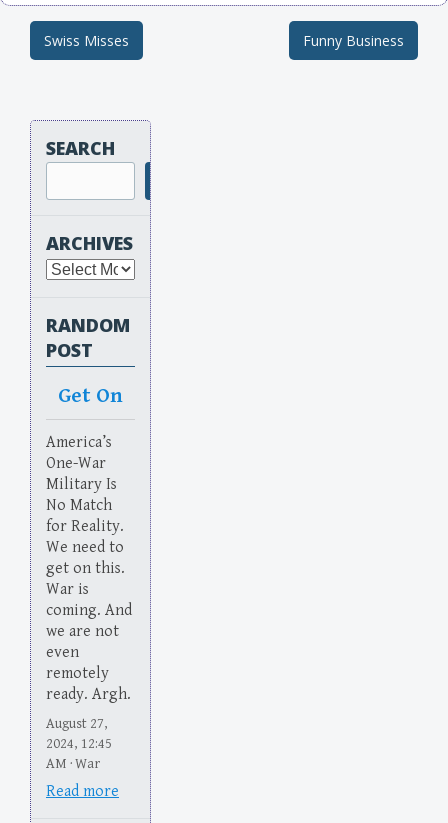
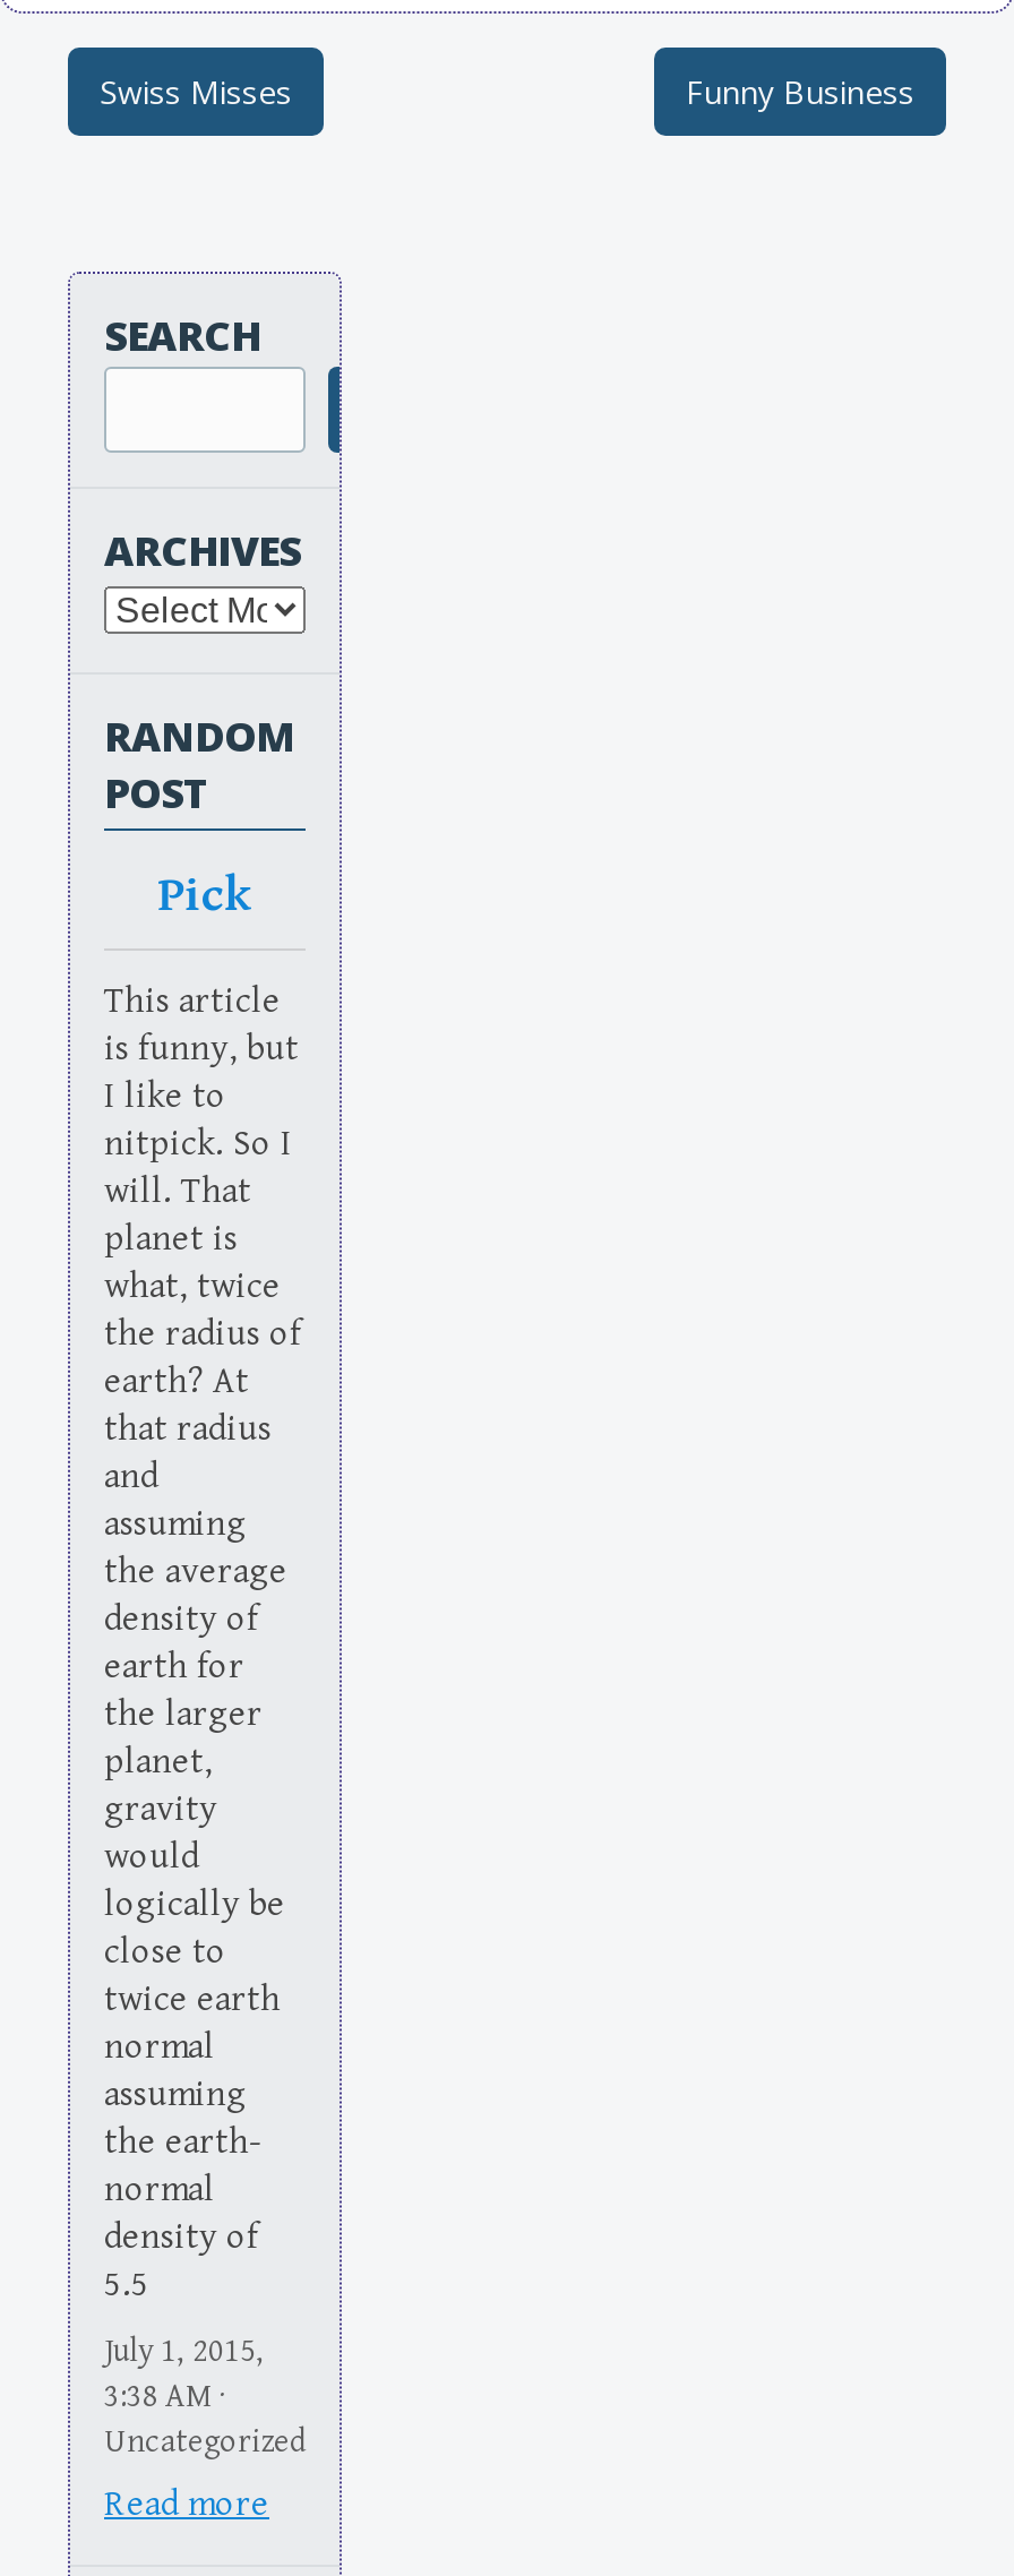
- Get On
+ Pick

- America’s
- One-War
- Military Is
- No Match
- for Reality.
- We need to
- get on this.
- War is
- coming. And
- we are not
- even
- remotely
- ready. Argh.
+ This article
+ is funny, but
+ I like to
+ nitpick. So I
+ will. That
+ planet is
+ what, twice
+ the radius of
+ earth? At
+ that radius
+ and
+ assuming
+ the average
+ density of
+ earth for
+ the larger
+ planet,
+ gravity
+ would
+ logically be
+ close to
+ twice earth
+ normal
+ assuming
+ the earth-
+ normal
+ density of
+ 5.5

- August 27,
- 2024, 12:45
- AM · War
+ July 1, 2015,
+ 3:38 AM ·
+ Uncategorized
